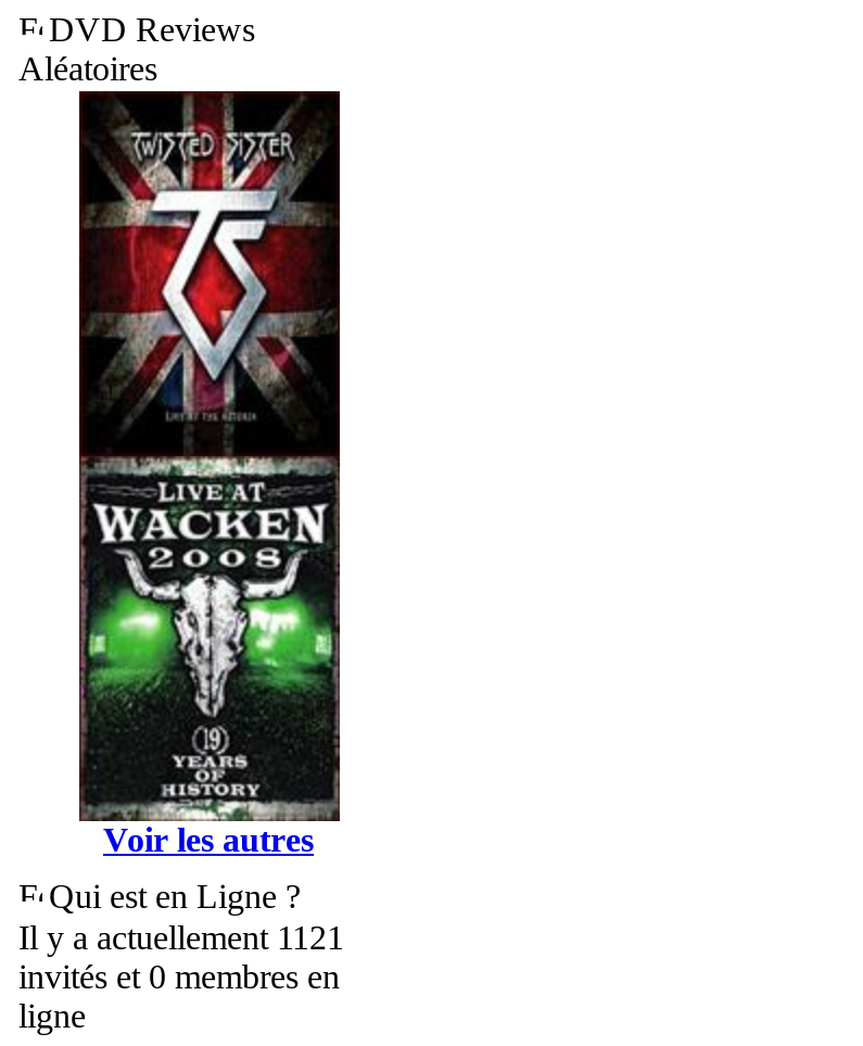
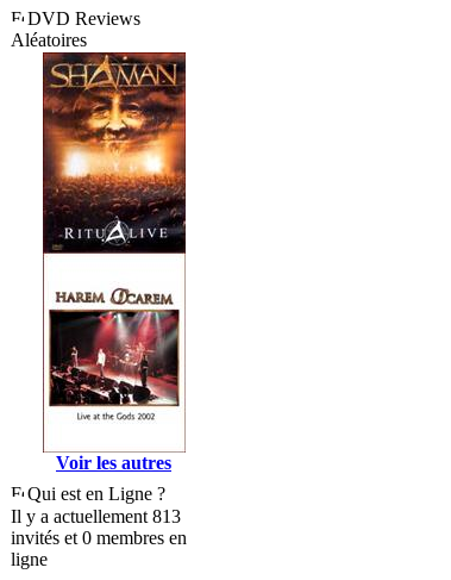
- [image]
+ [image]

- Il y a actuellement 1121
+ Il y a actuellement 813
